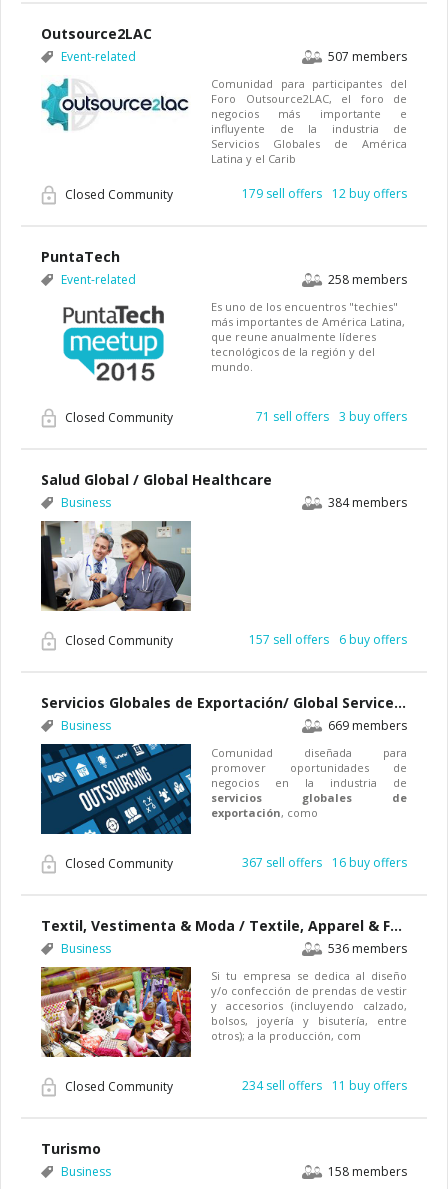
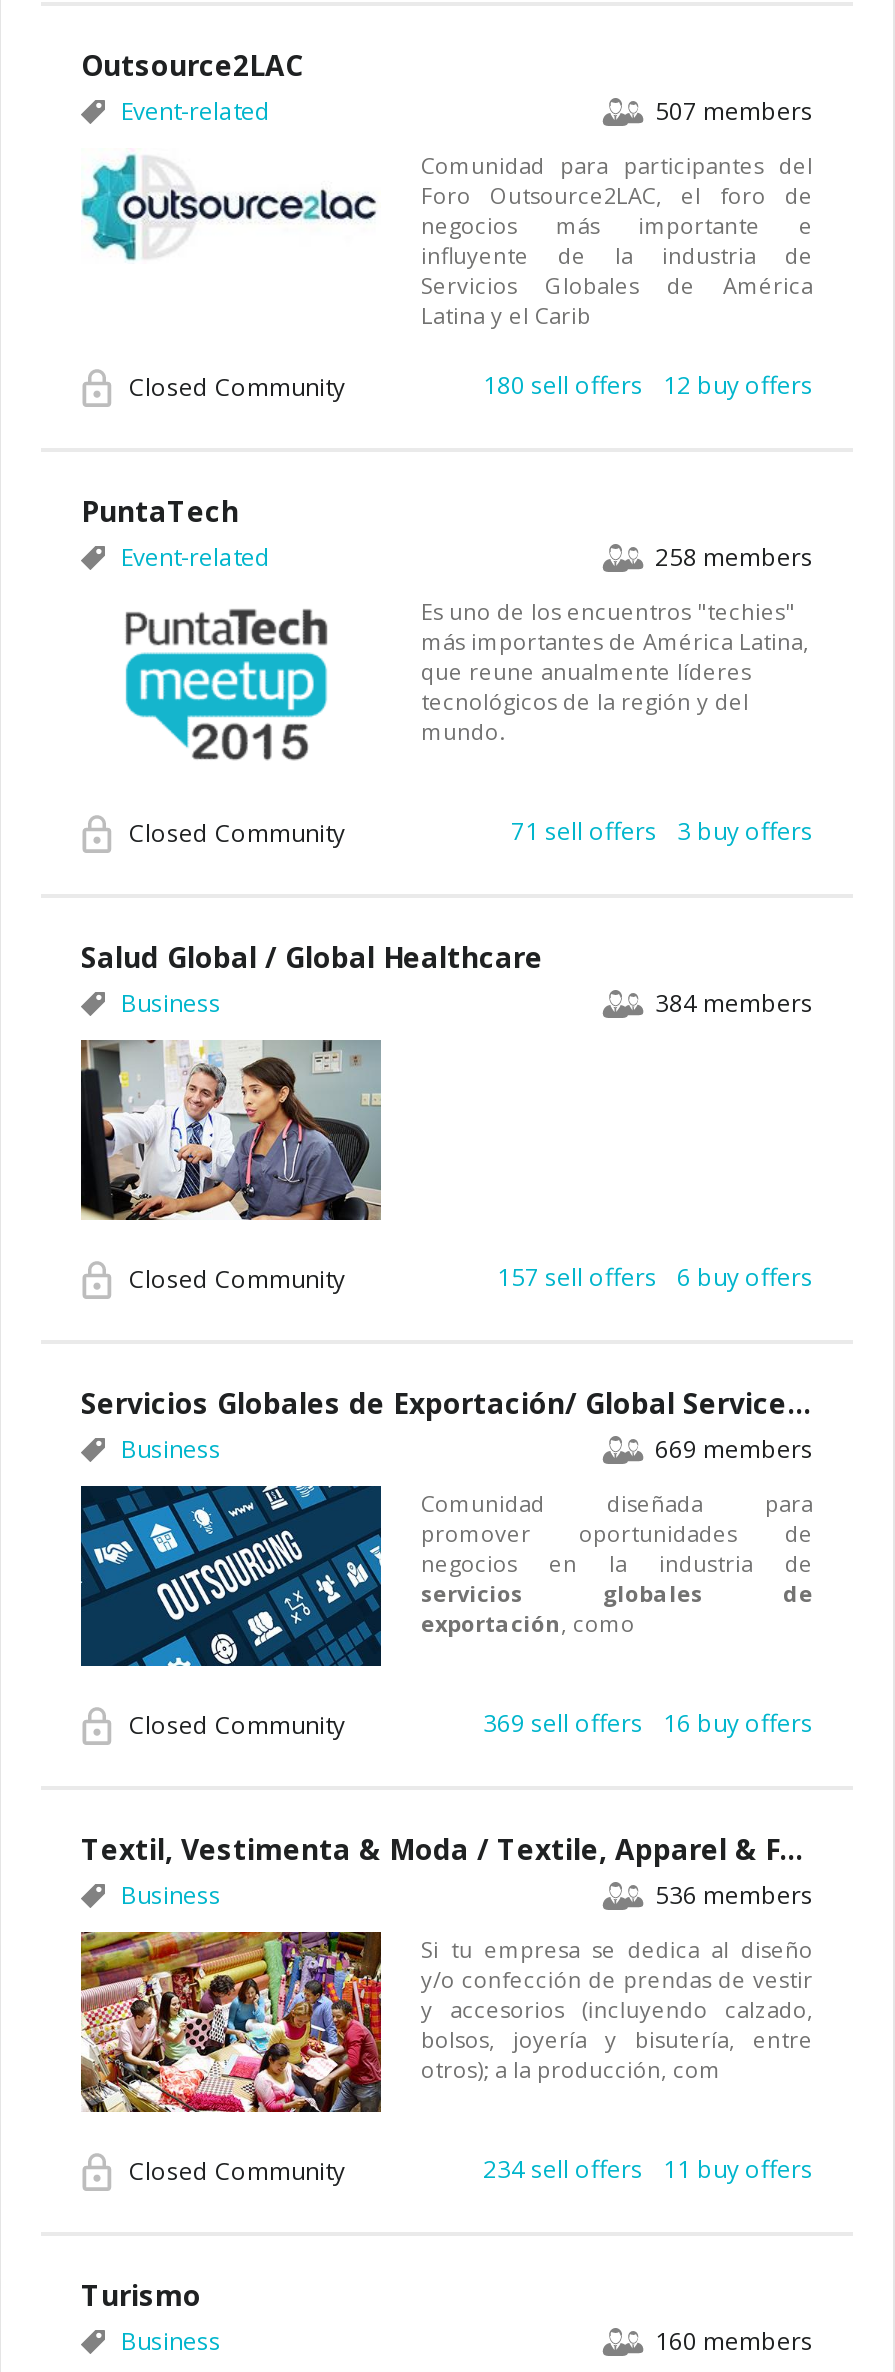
- 179 sell offers 12 buy offers
+ 180 sell offers 12 buy offers

- 367 sell offers 16 buy offers
+ 369 sell offers 16 buy offers

- 158 members
+ 160 members
